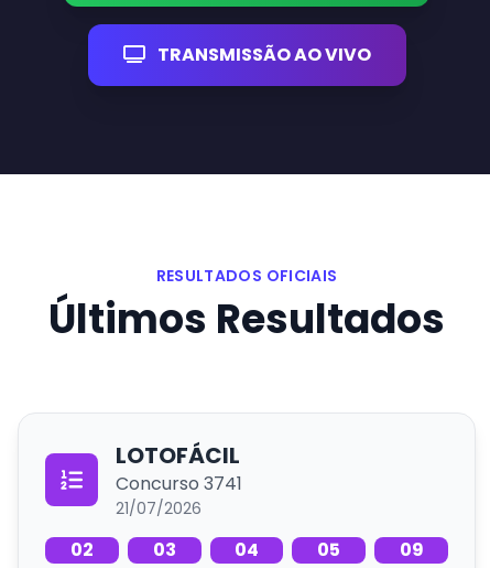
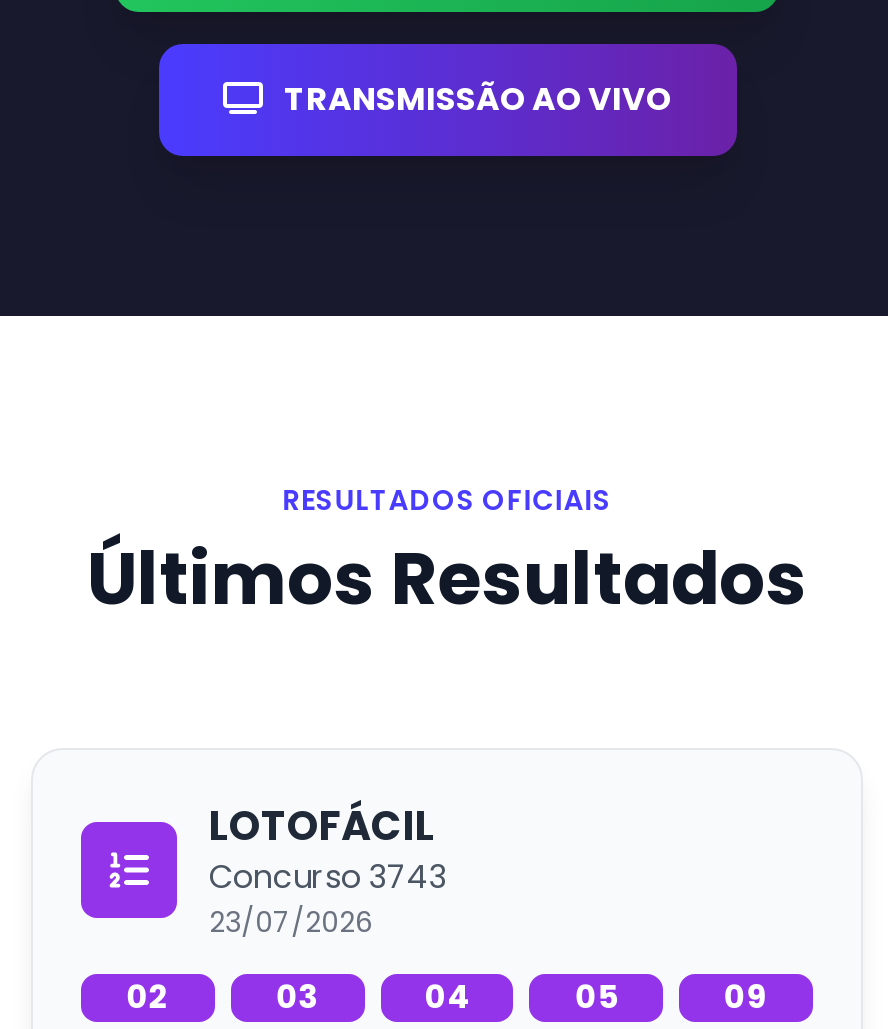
- Concurso 3741
+ Concurso 3743

- 21/07/2026
+ 23/07/2026
